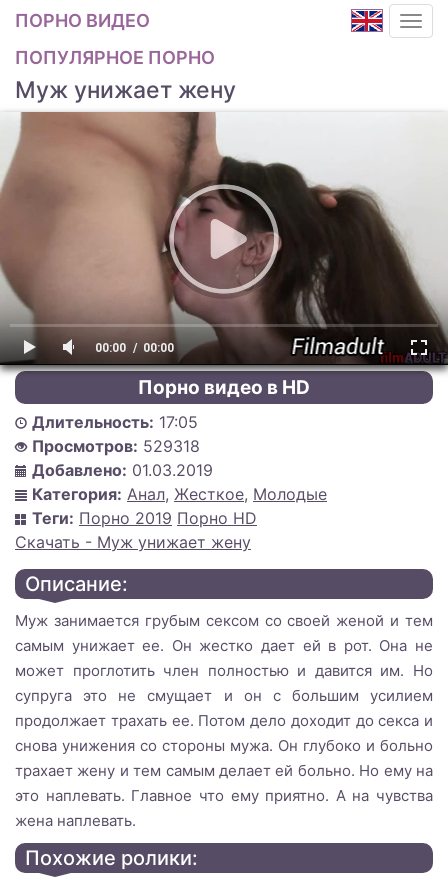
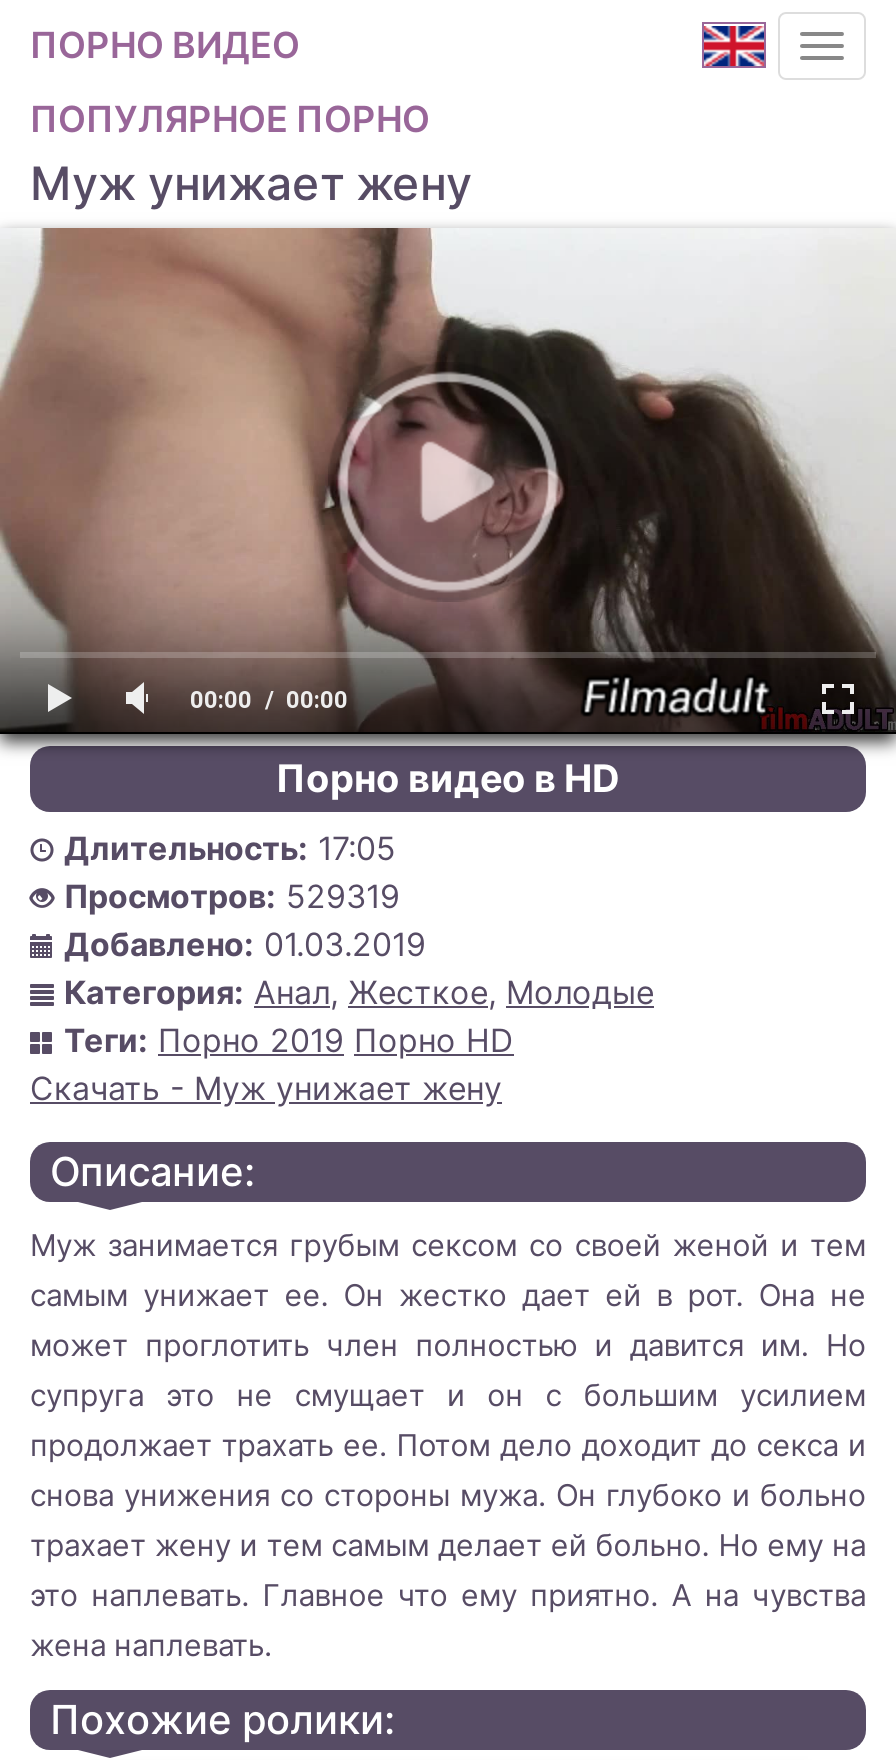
- Просмотров: 529318
+ Просмотров: 529319
